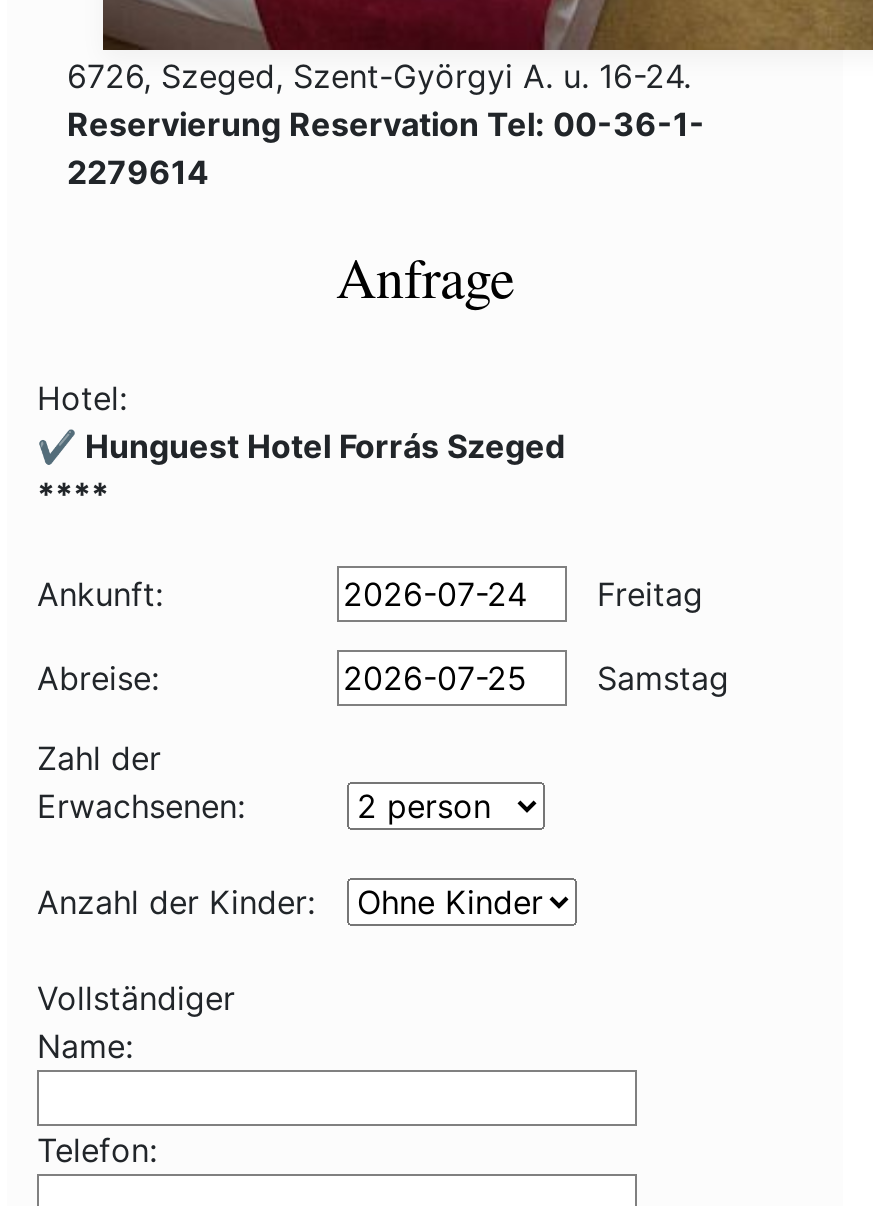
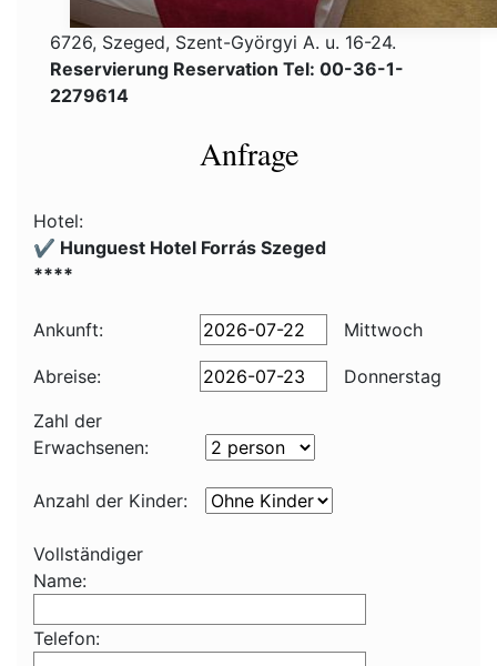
- Freitag
+ Mittwoch

- Samstag
+ Donnerstag
